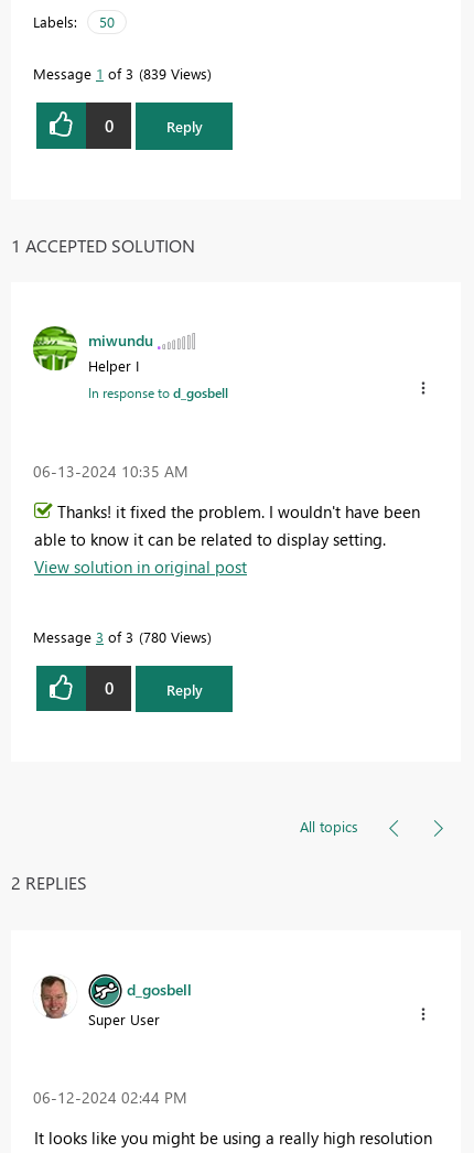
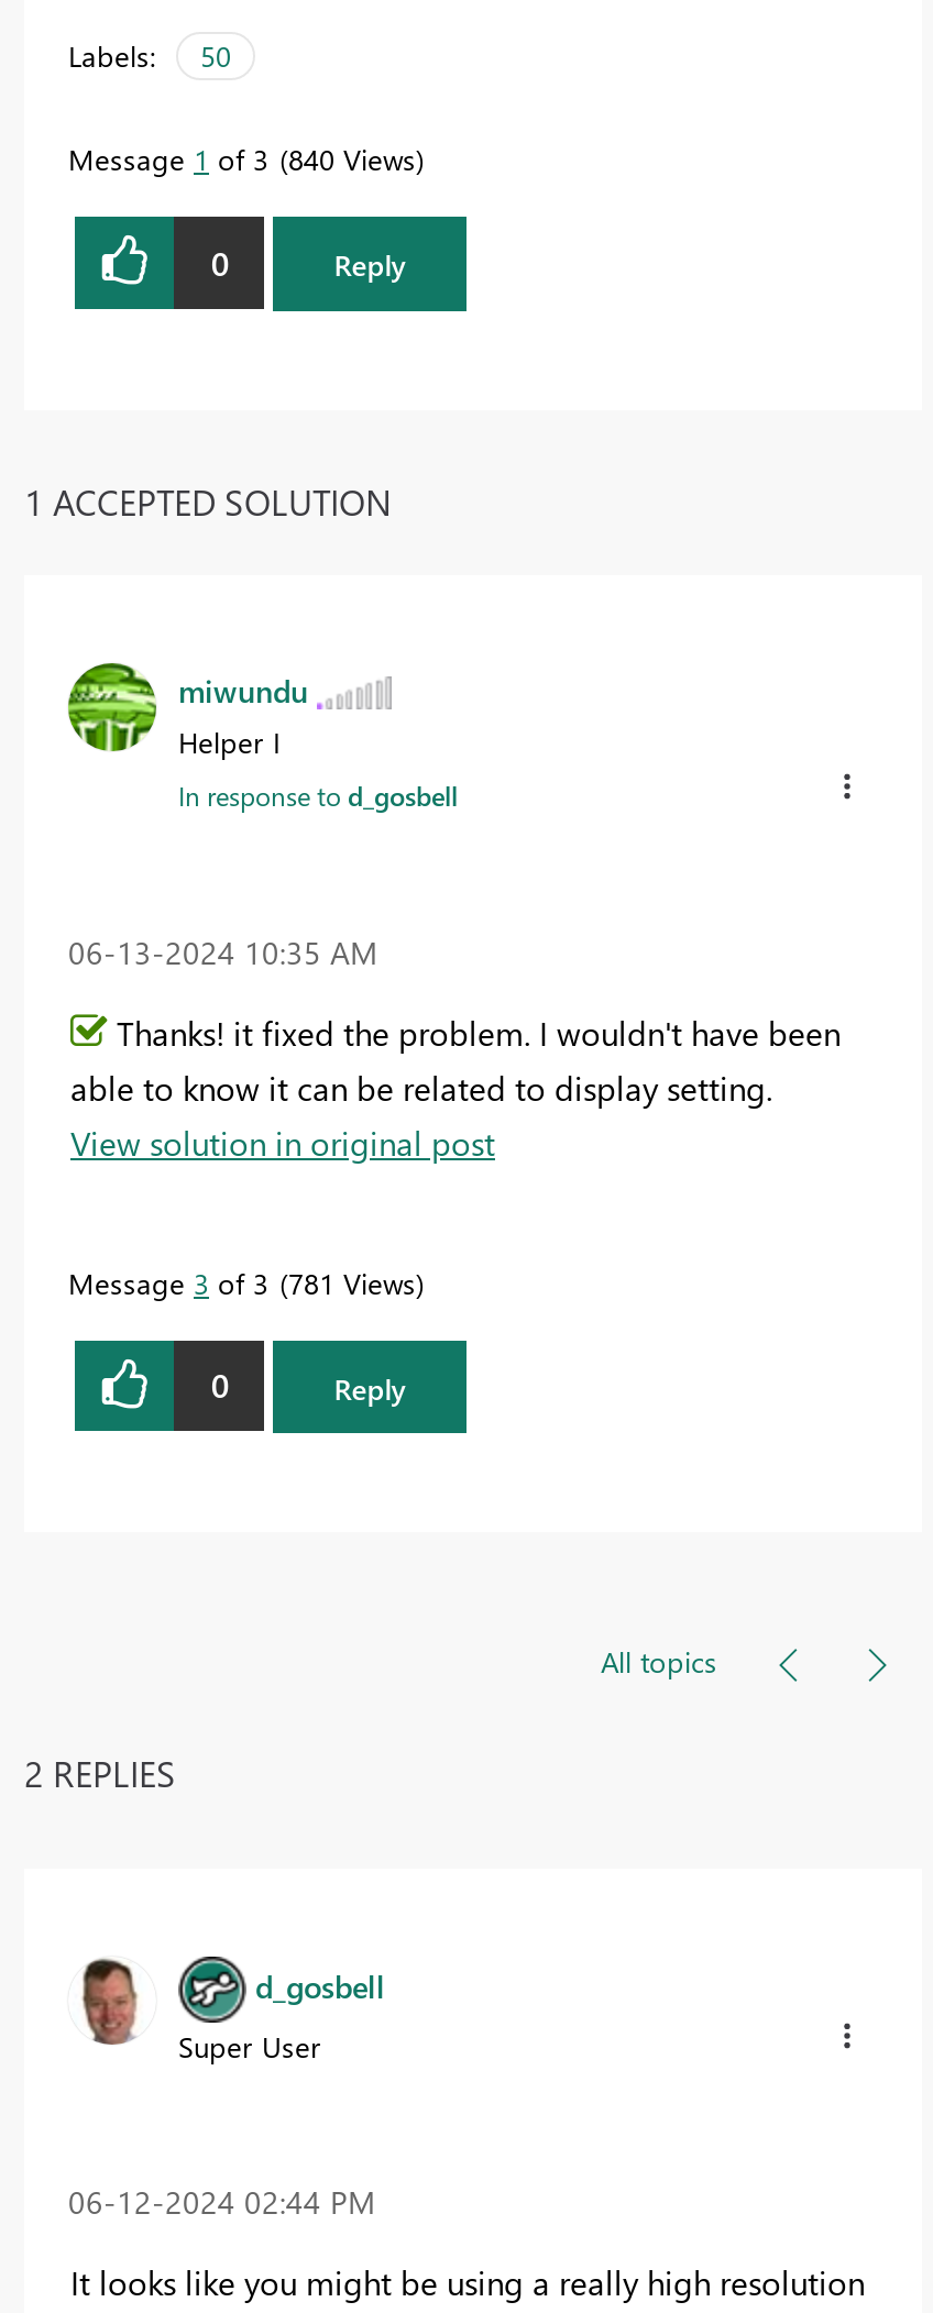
- Message 1 of 3 839 Views
+ Message 1 of 3 840 Views

- Message 3 of 3 780 Views
+ Message 3 of 3 781 Views
